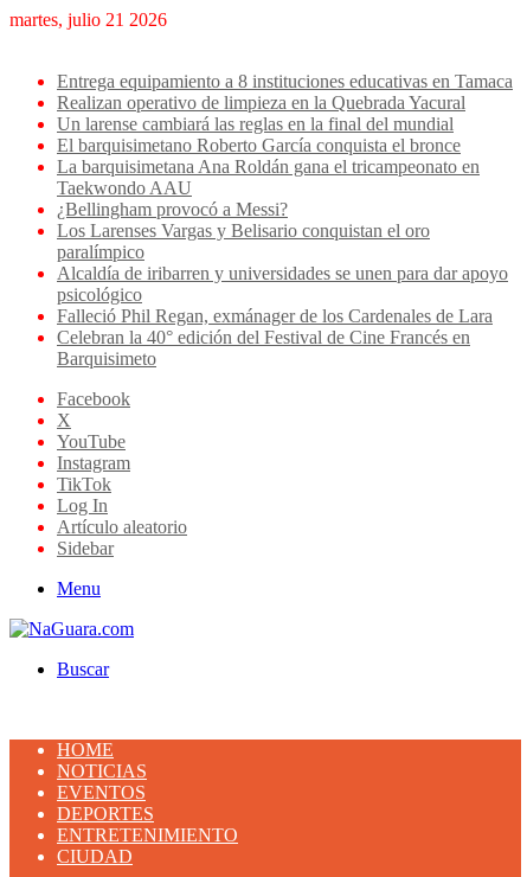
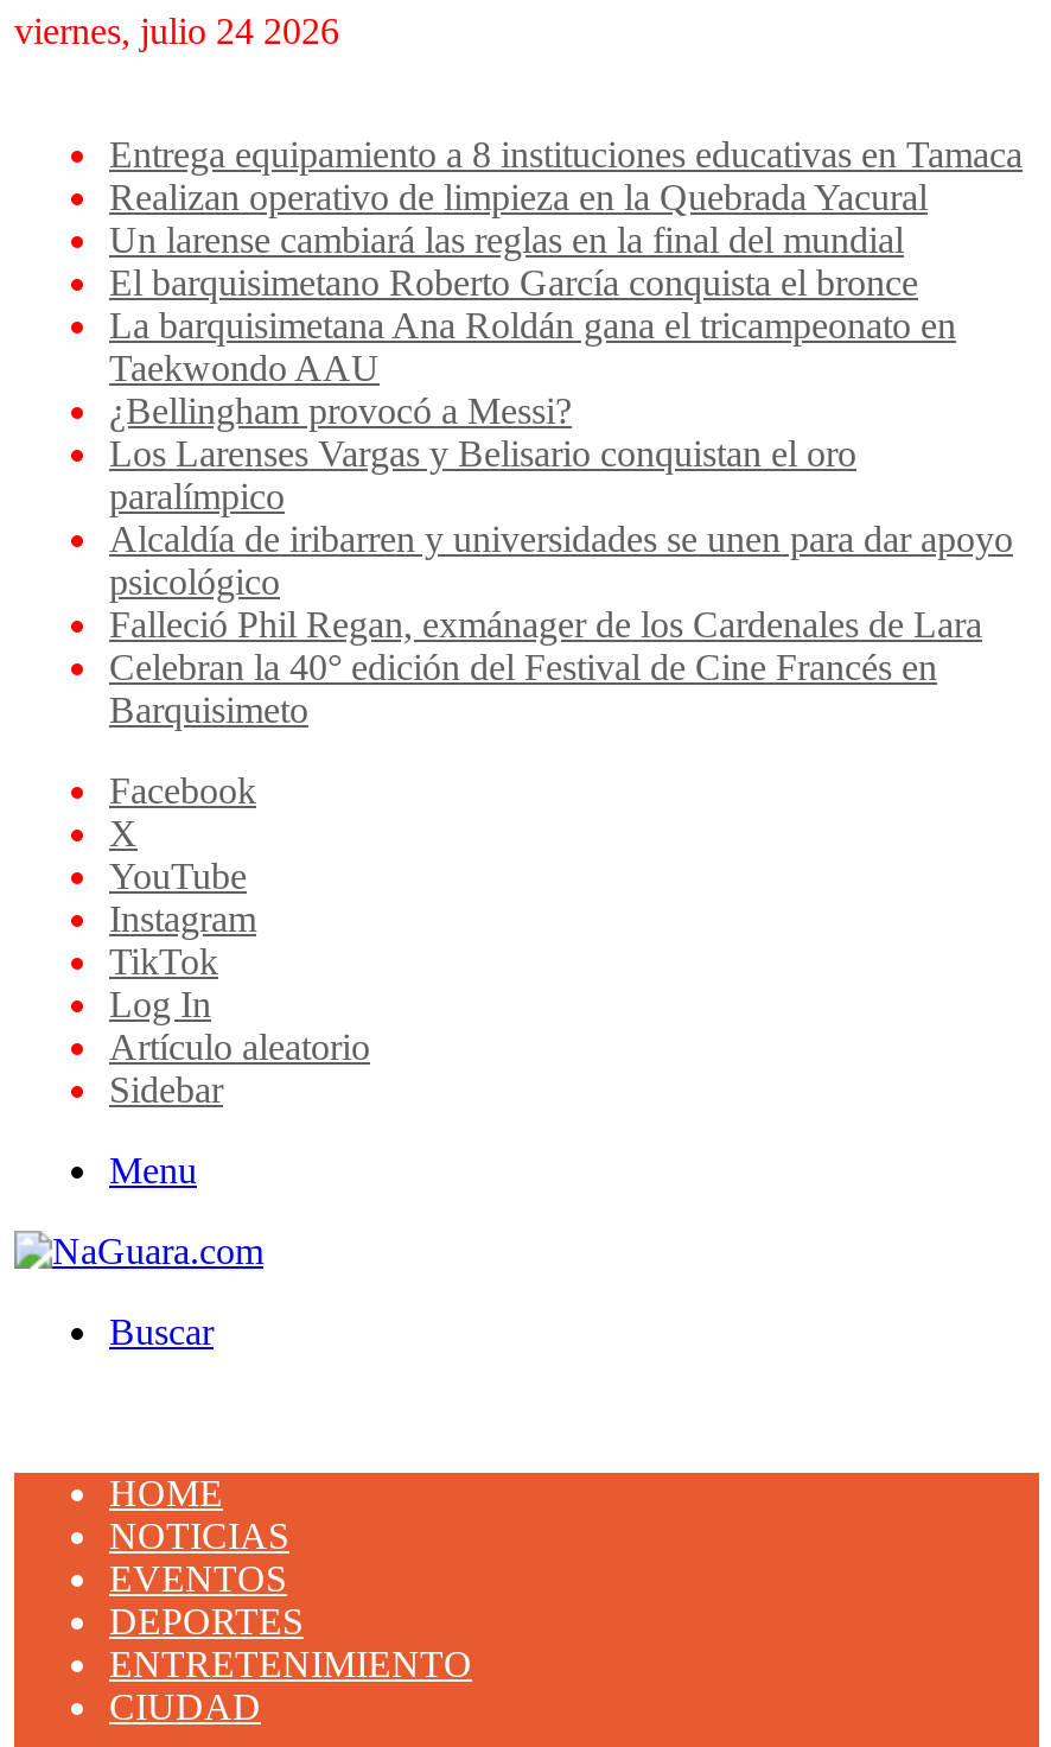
- martes, julio 21 2026
+ viernes, julio 24 2026
